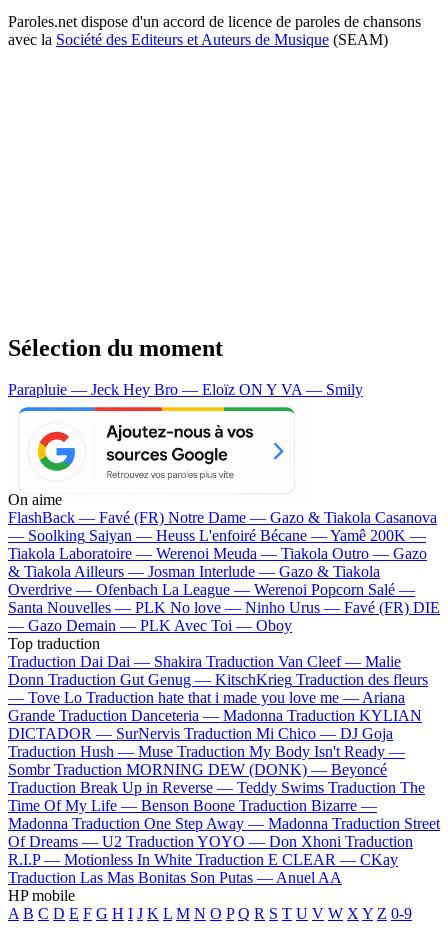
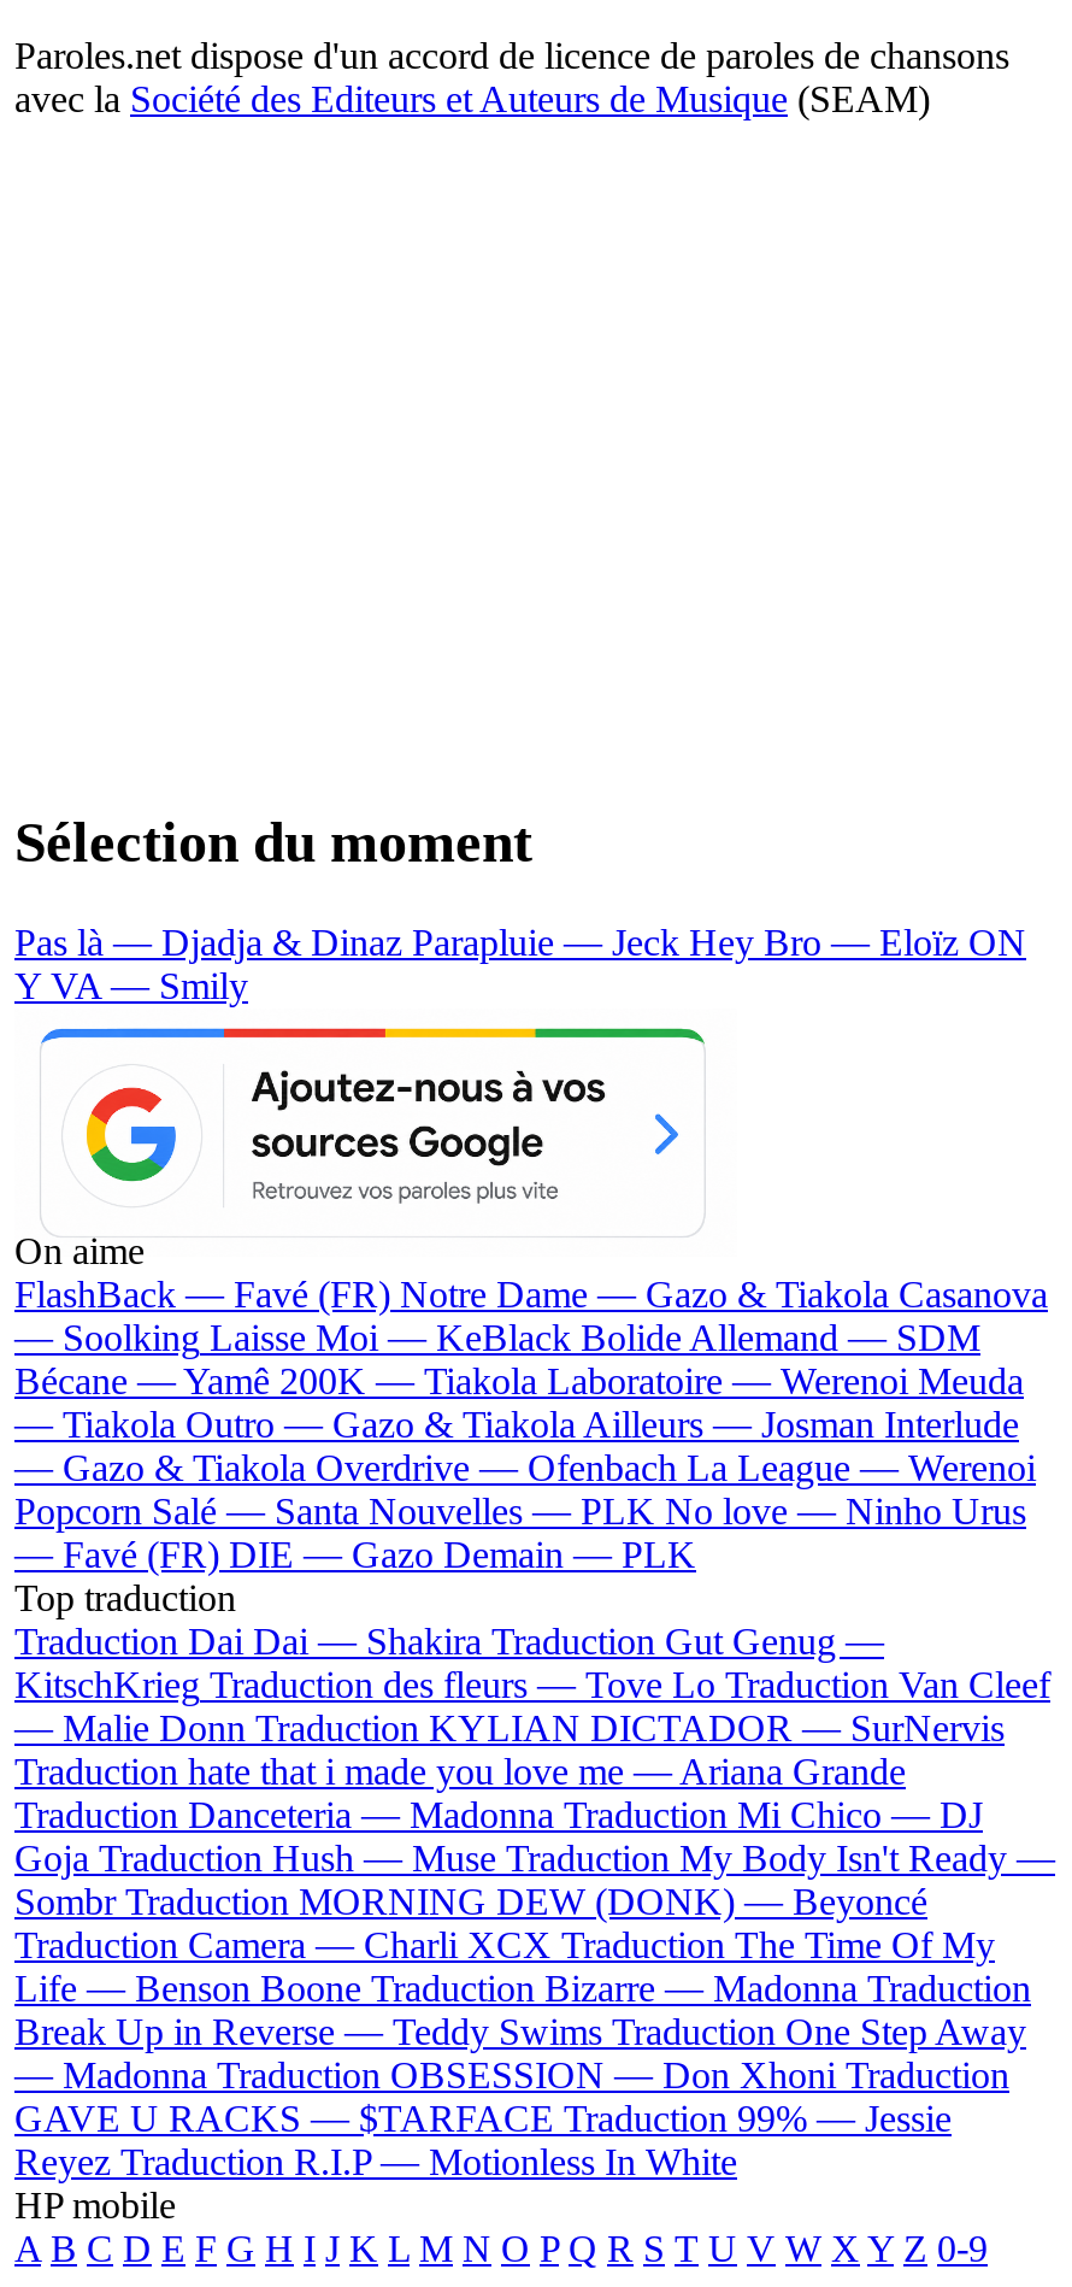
- Parapluie — Jeck Hey Bro — Eloïz ON Y VA — Smily
+ Pas là — Djadja & Dinaz Parapluie — Jeck Hey Bro — Eloïz ON
+ Y VA — Smily

- — Soolking Saiyan — Heuss L'enfoiré Bécane — Yamê 200K —
- Tiakola Laboratoire — Werenoi Meuda — Tiakola Outro — Gazo
- & Tiakola Ailleurs — Josman Interlude — Gazo & Tiakola
- Overdrive — Ofenbach La League — Werenoi Popcorn Salé —
- Santa Nouvelles — PLK No love — Ninho Urus — Favé (FR) DIE
- — Gazo Demain — PLK Avec Toi — Oboy
+ — Soolking Laisse Moi — KeBlack Bolide Allemand — SDM
+ Bécane — Yamê 200K — Tiakola Laboratoire — Werenoi Meuda
+ — Tiakola Outro — Gazo & Tiakola Ailleurs — Josman Interlude
+ — Gazo & Tiakola Overdrive — Ofenbach La League — Werenoi
+ Popcorn Salé — Santa Nouvelles — PLK No love — Ninho Urus
+ —Favé (FR) DIE — Gazo Demain — PLK

- Traduction Dai Dai — Shakira Traduction Van Cleef — Malie
- Donn Traduction Gut Genug — KitschKrieg Traduction des fleurs
- — Tove Lo Traduction hate that i made you love me — Ariana
- Grande Traduction Danceteria — Madonna Traduction KYLIAN
- DICTADOR — SurNervis Traduction Mi Chico — DJ Goja
- Traduction Hush — Muse Traduction My Body Isn't Ready —
+ Traduction Dai Dai — Shakira Traduction Gut Genug —
+ KitschKrieg Traduction des fleurs — Tove Lo Traduction Van Cleef
+ — Malie Donn Traduction KYLIAN DICTADOR — SurNervis
+ Traduction hate that i made you love me — Ariana Grande
+ Traduction Danceteria — Madonna Traduction Mi Chico — DJ
+ Goja Traduction Hush — Muse Traduction My Body Isn't Ready —

- Traduction Break Up in Reverse — Teddy Swims Traduction The
- Time Of My Life — Benson Boone Traduction Bizarre —
- Madonna Traduction One Step Away — Madonna Traduction Street
- Of Dreams — U2 Traduction YOYO — Don Xhoni Traduction
- R.I.P — Motionless In White Traduction E CLEAR — CKay
- Traduction Las Mas Bonitas Son Putas — Anuel AA
+ Traduction Camera — Charli XCX Traduction The Time Of My
+ Life — Benson Boone Traduction Bizarre — Madonna Traduction
+ Break Up in Reverse — Teddy Swims Traduction One Step Away
+ — Madonna Traduction OBSESSION — Don Xhoni Traduction
+ GAVE U RACKS — $TARFACE Traduction 99% — Jessie
+ Reyez Traduction R.I.P — Motionless In White
